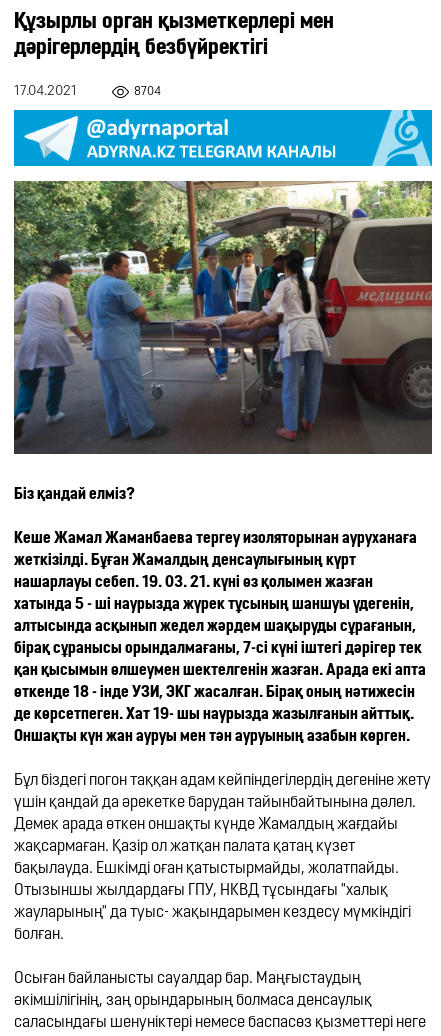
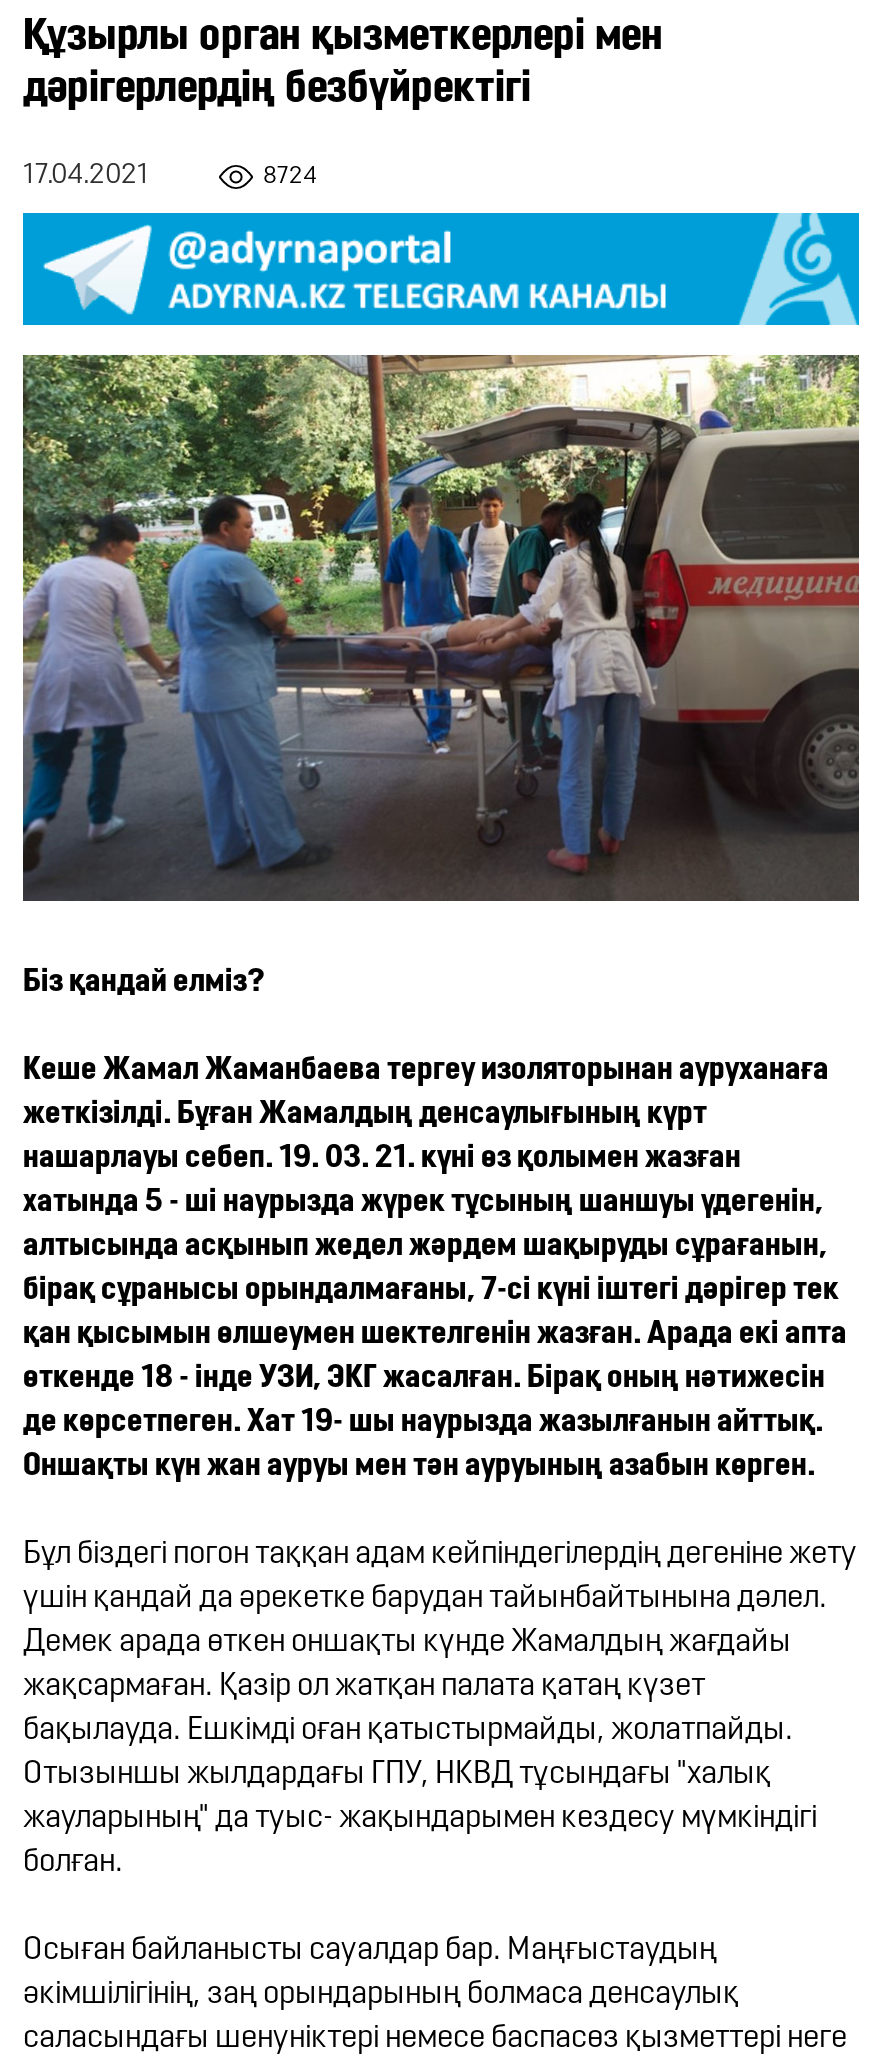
- 8704
+ 8724
